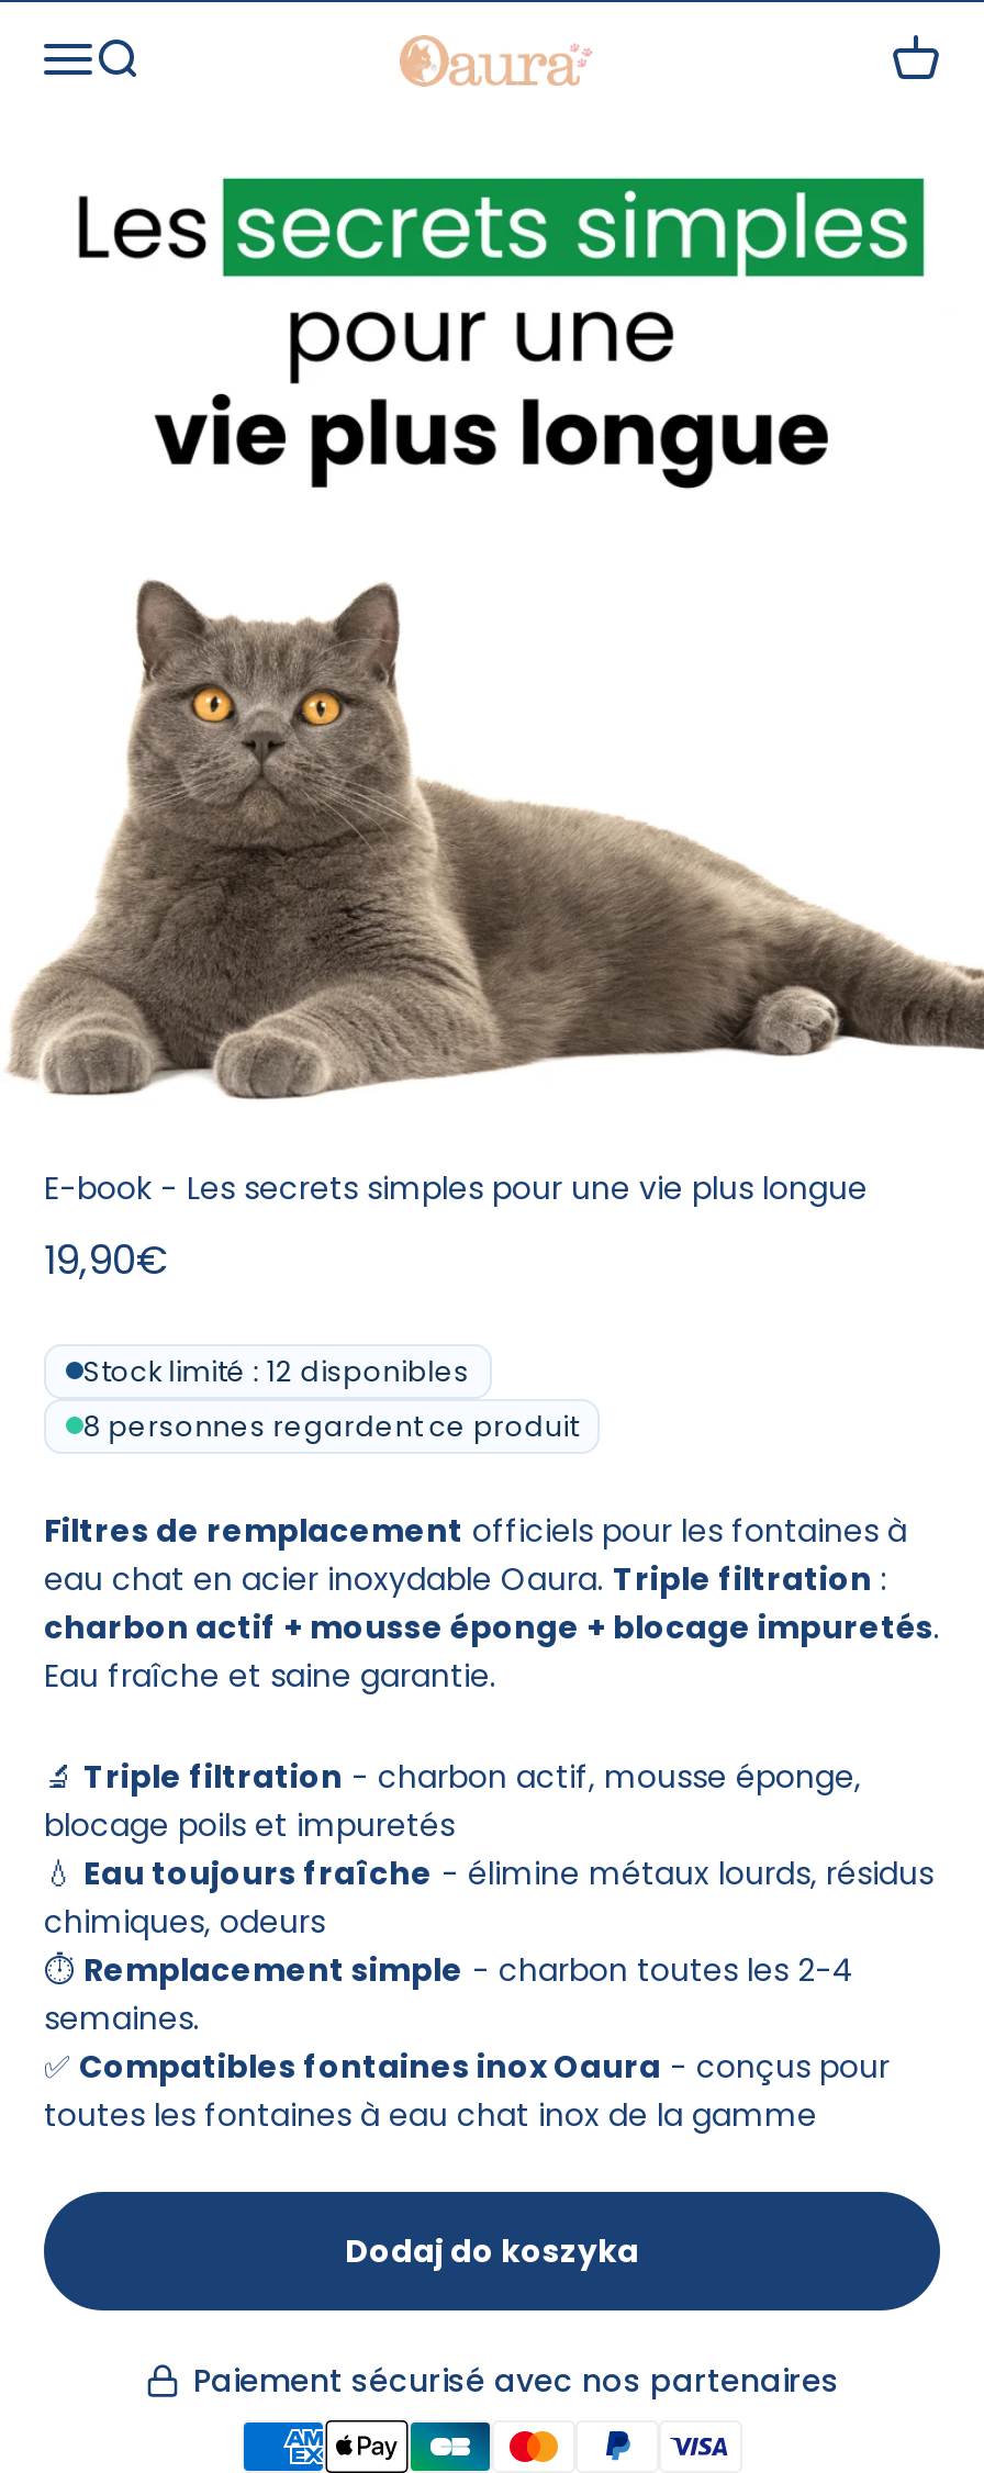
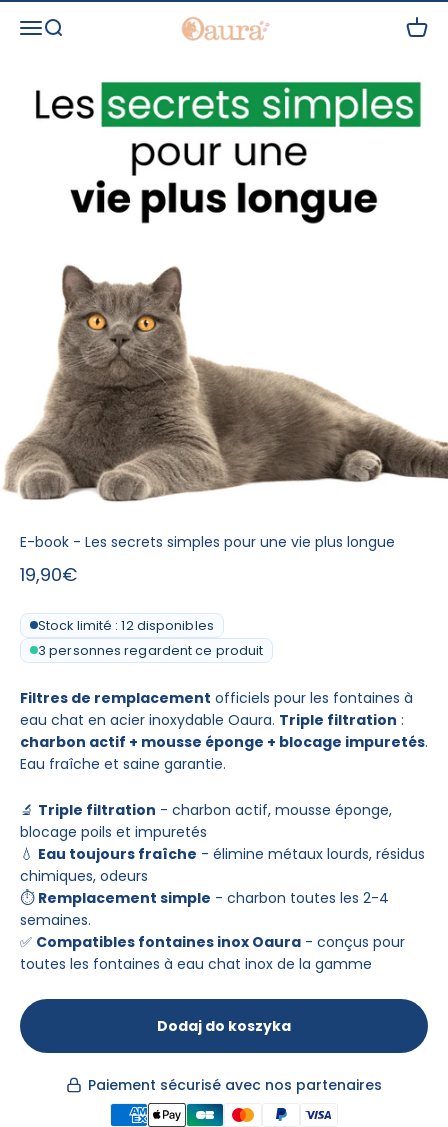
- 8 personnes regardent ce produit
+ 3 personnes regardent ce produit
